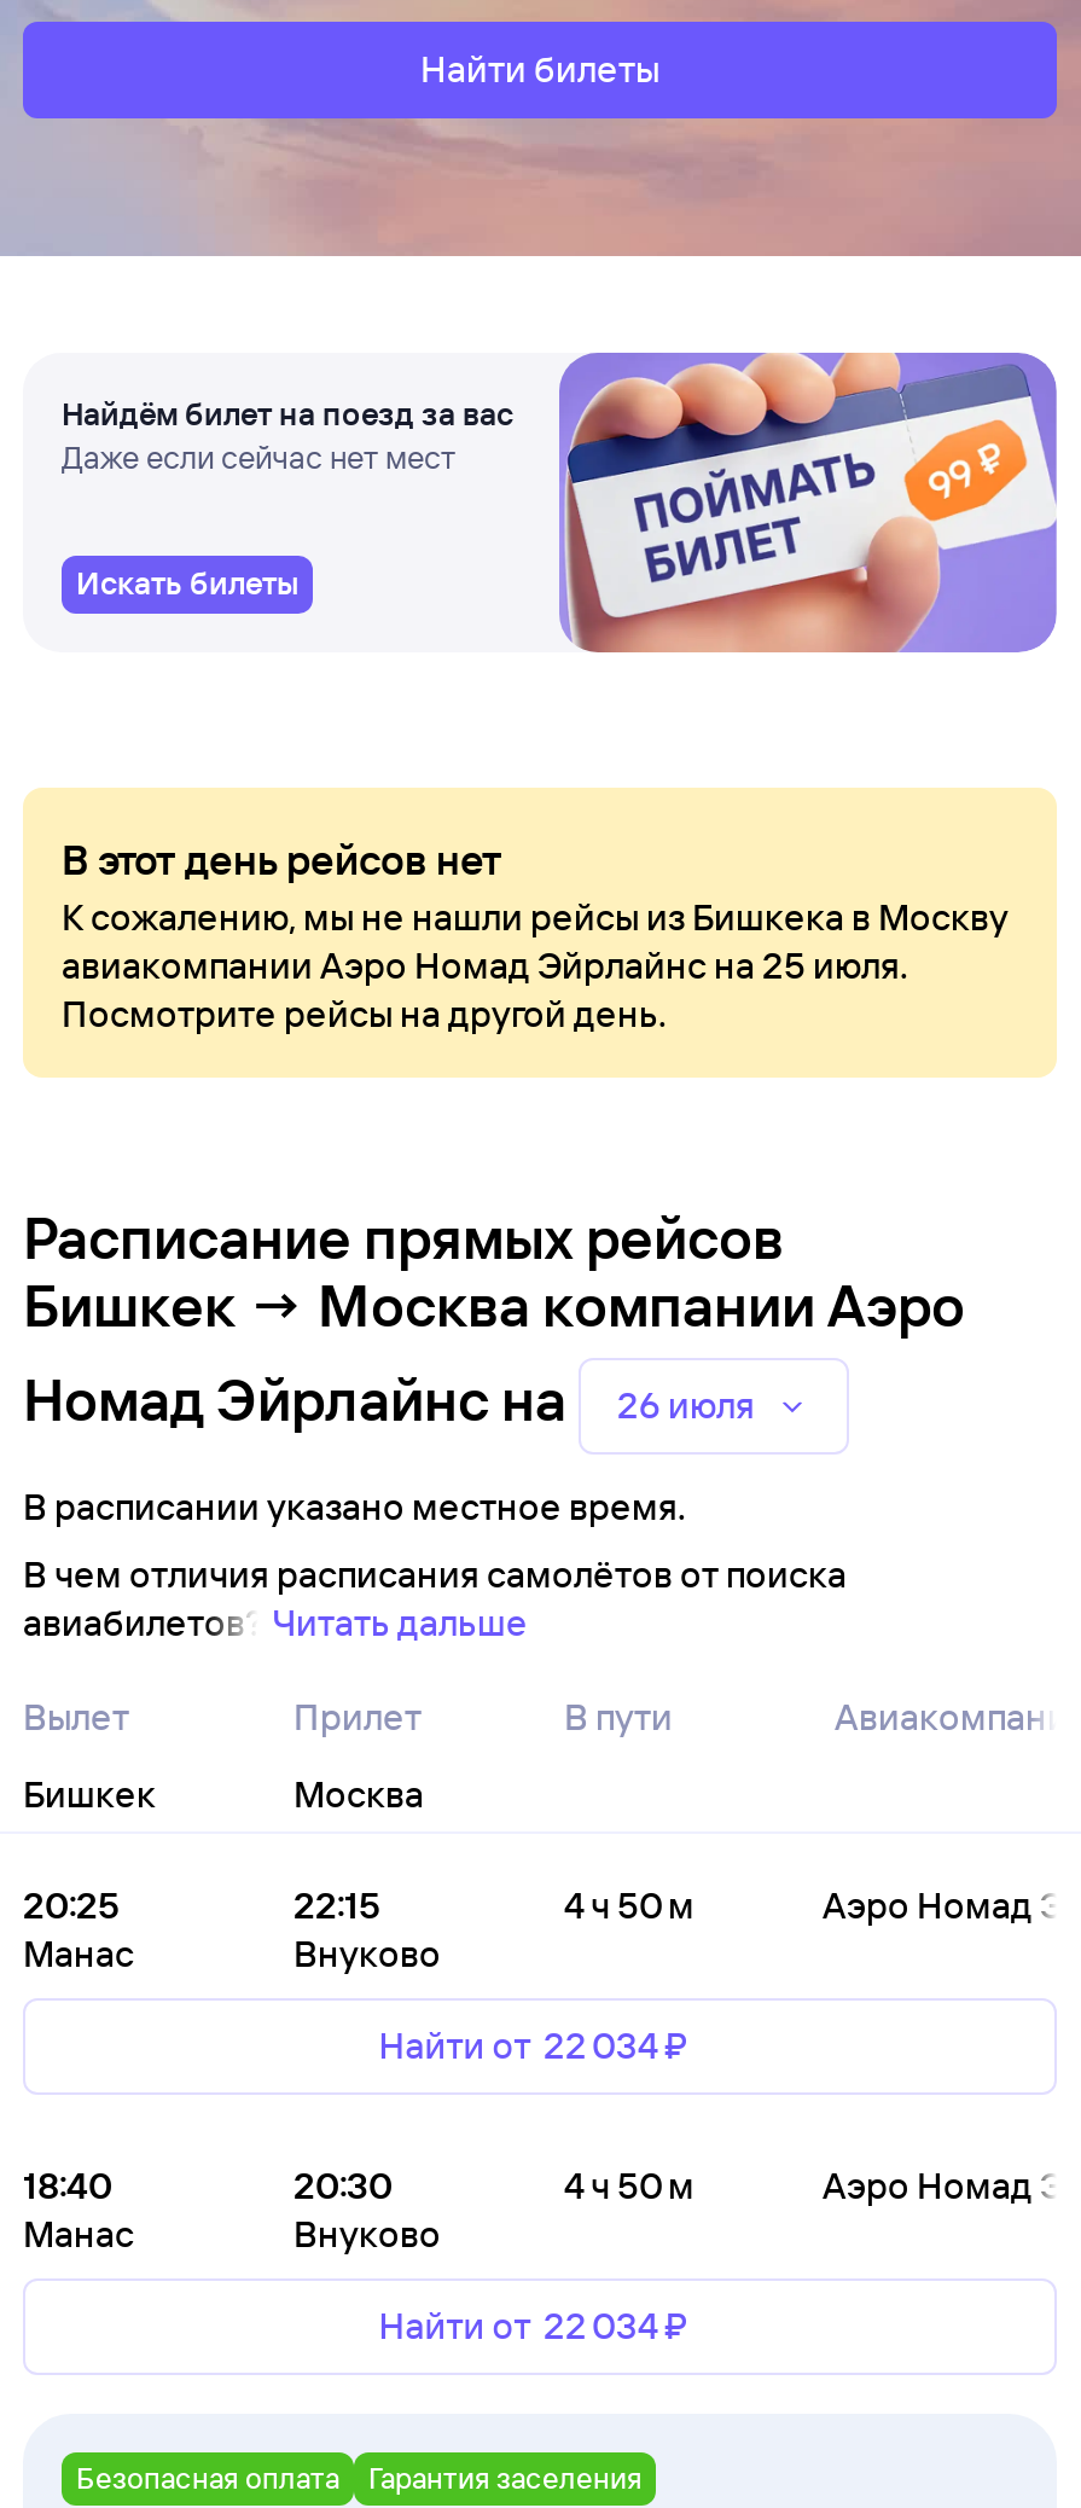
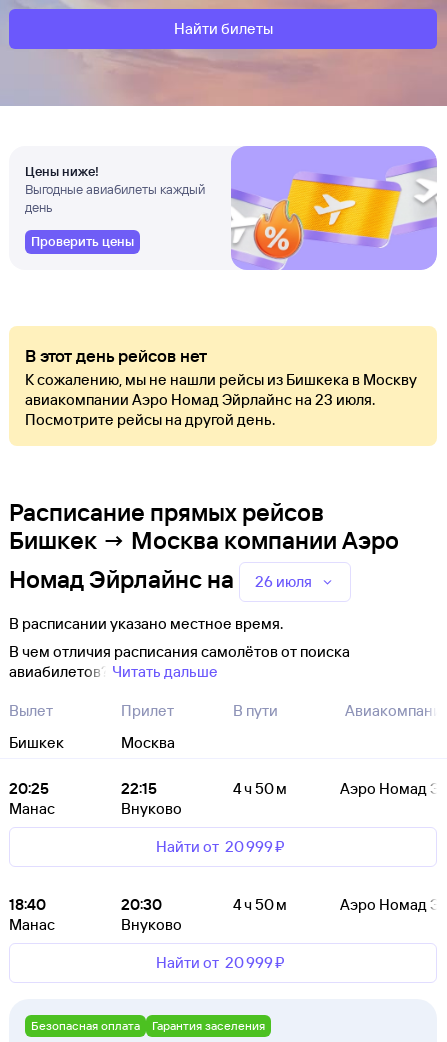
- [image]
- Найдём билет на поезд за вас
- Даже если сейчас нет мест
+ [image]
+ Цены ниже!
+ Выгодные авиабилеты каждый
+ день

- Искать билеты
+ Проверить цены

- авиакомпании Аэро Номад Эйрлайнс на 25 июля.
+ авиакомпании Аэро Номад Эйрлайнс на 23 июля.

- Найти от 22 034 ₽
+ Найти от 20 999 ₽

- Найти от 22 034 ₽
+ Найти от 20 999 ₽
